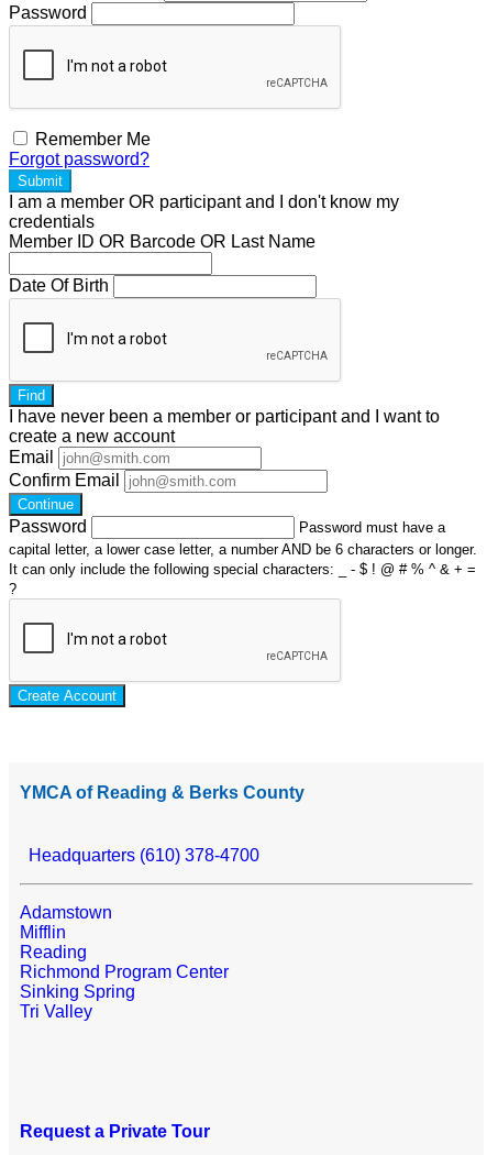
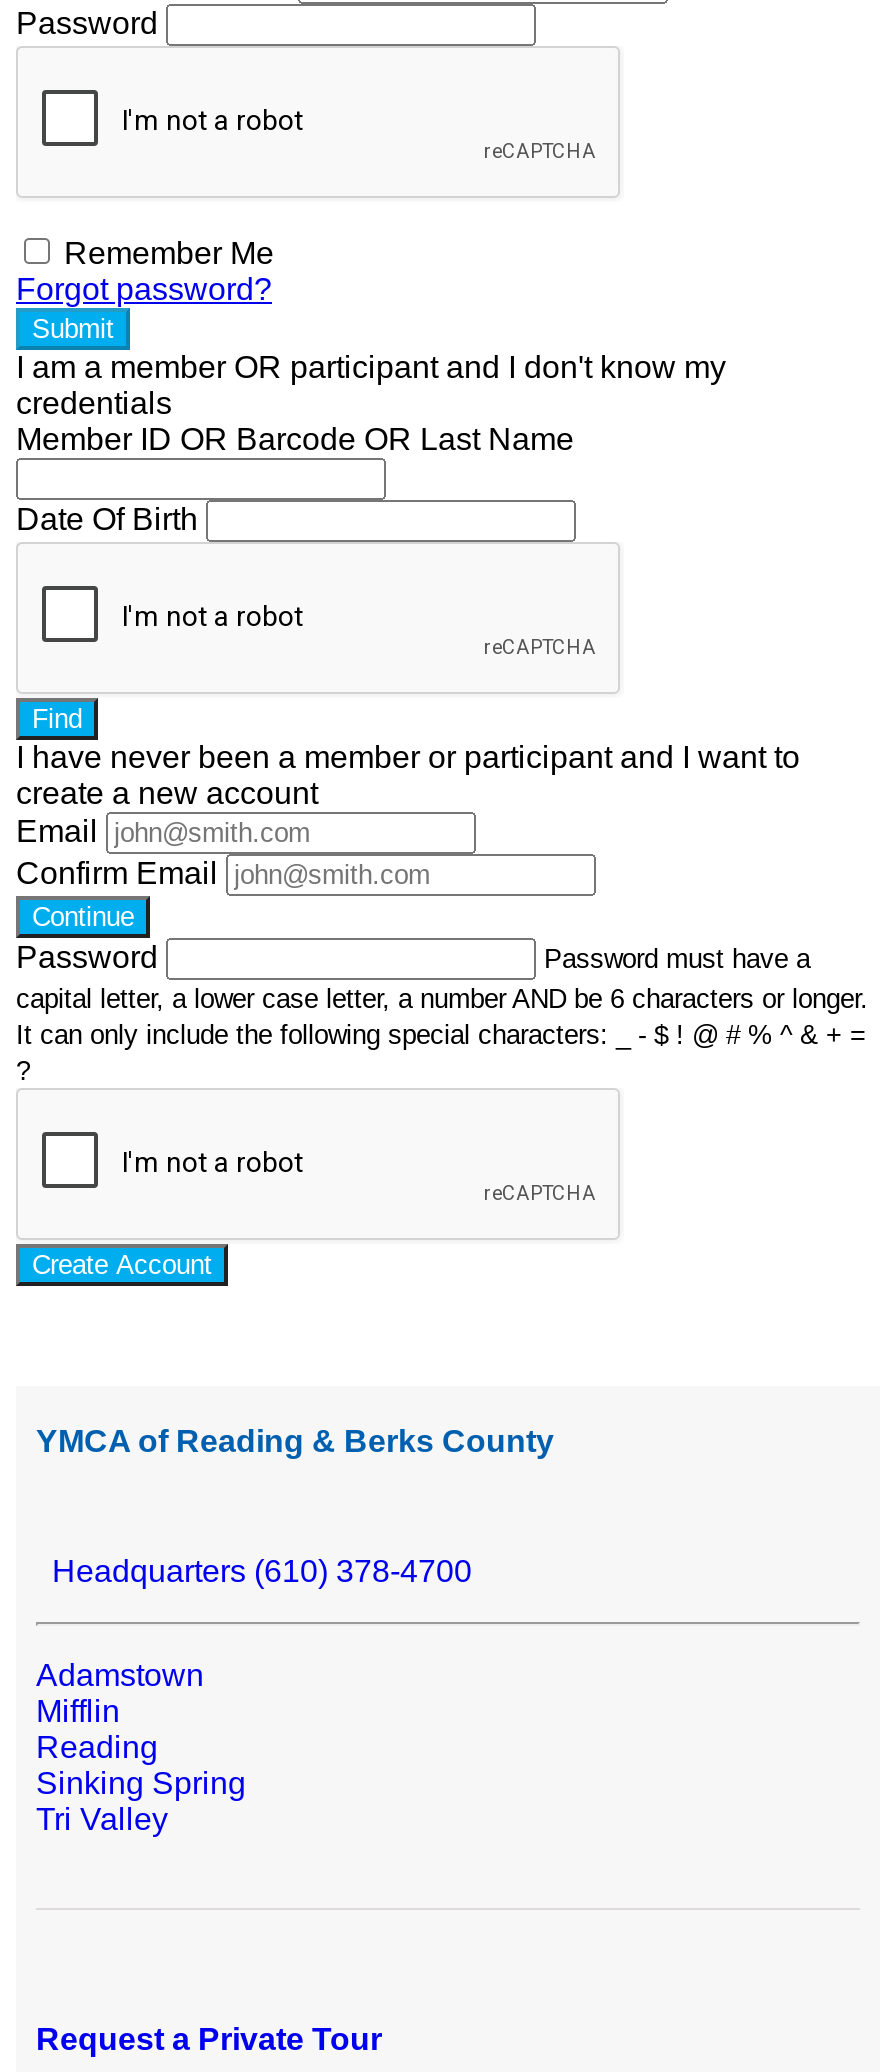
- Richmond Program Center
